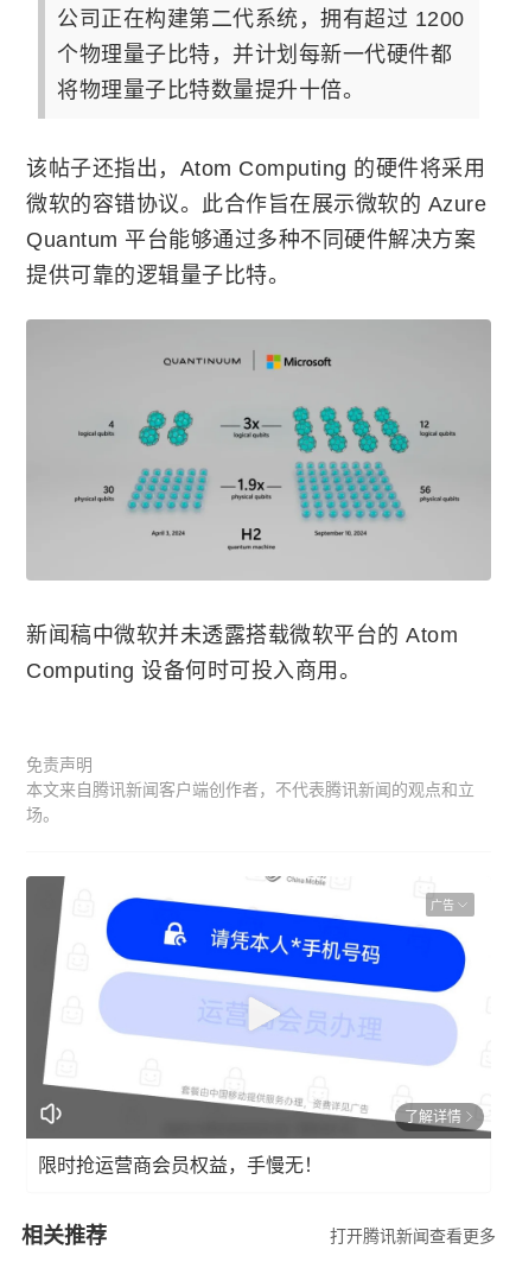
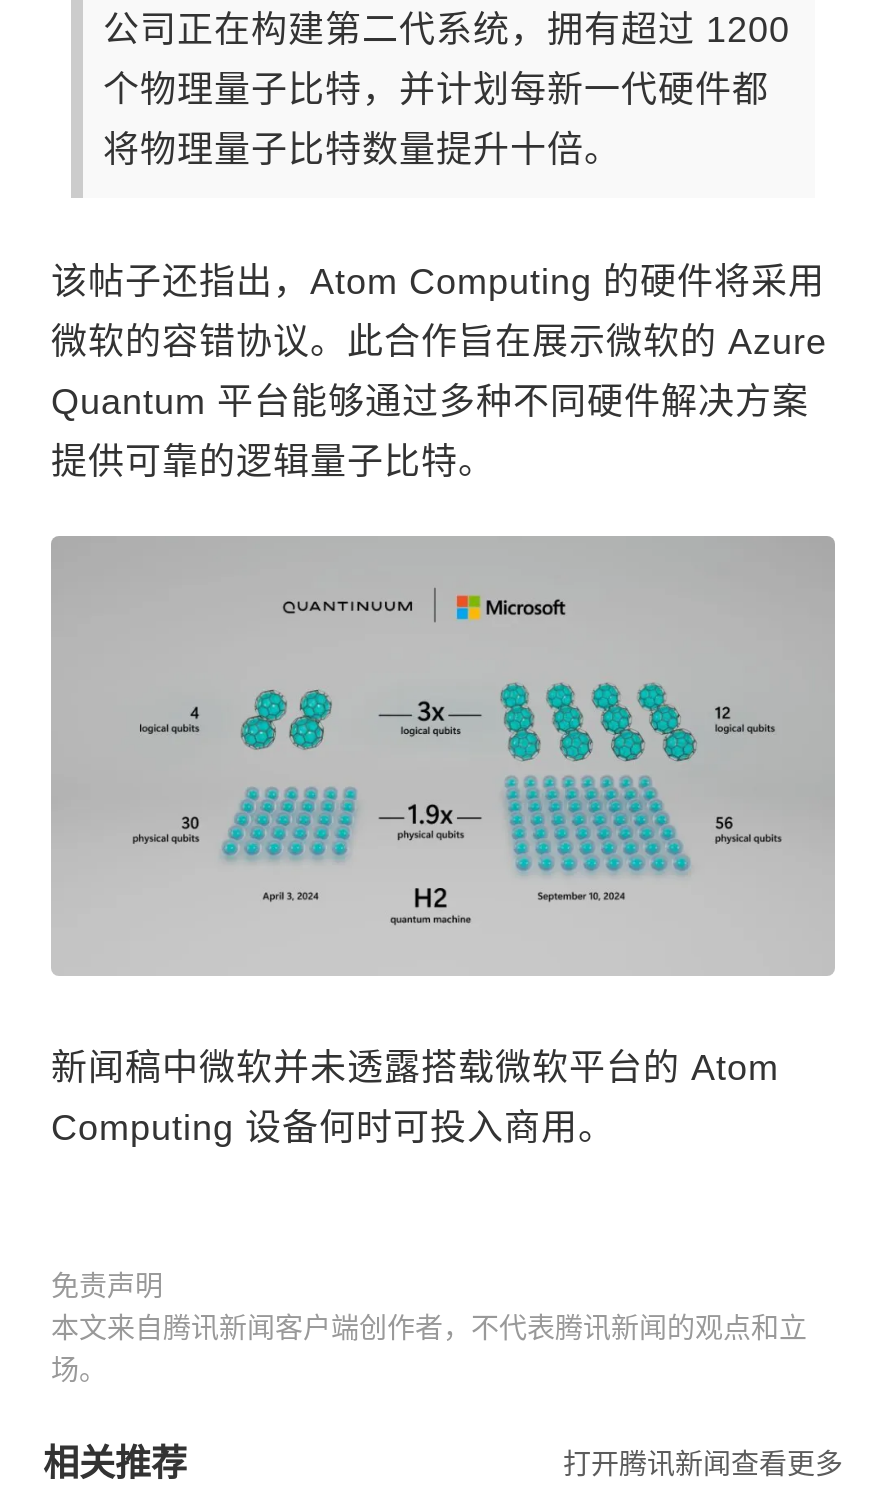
- [image]
- 广告

- 了解详情
- 限时抢运营商会员权益，手慢无！
